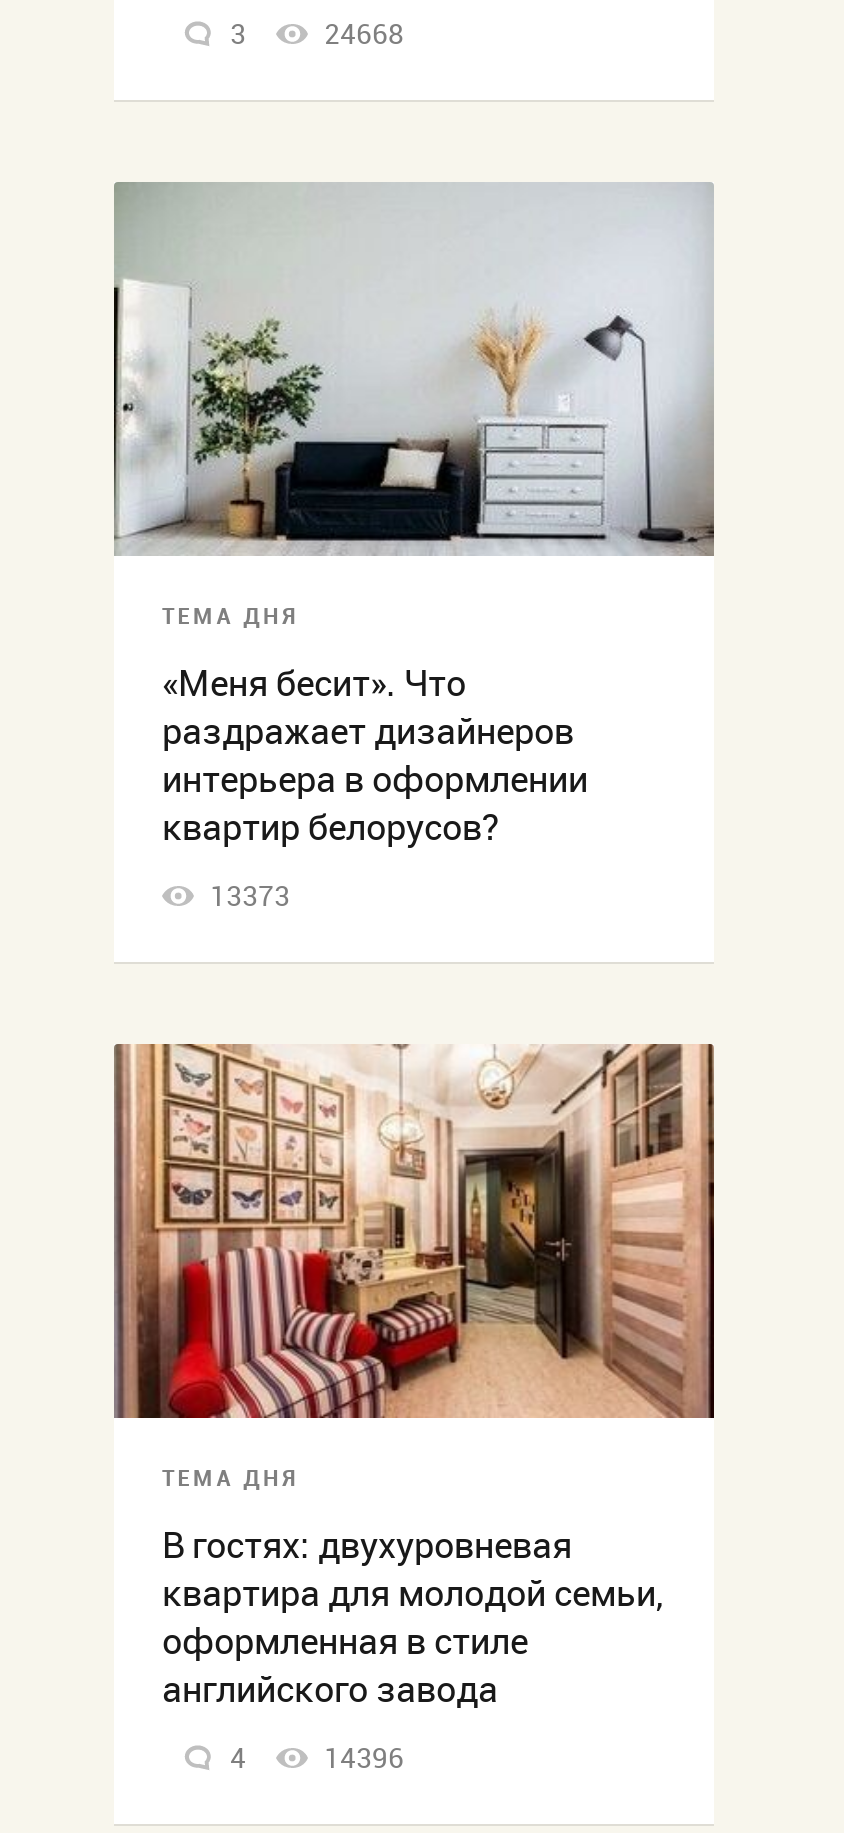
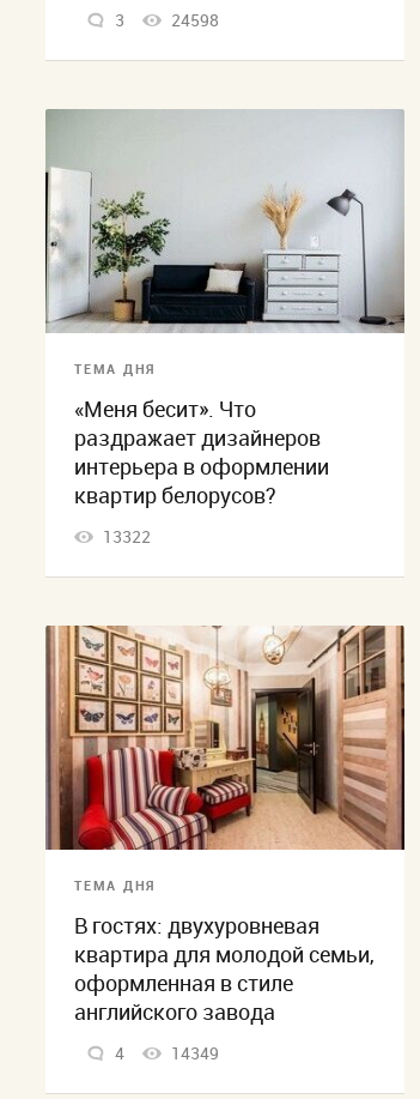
- 24668
+ 24598

- 13373
+ 13322

- 14396
+ 14349
